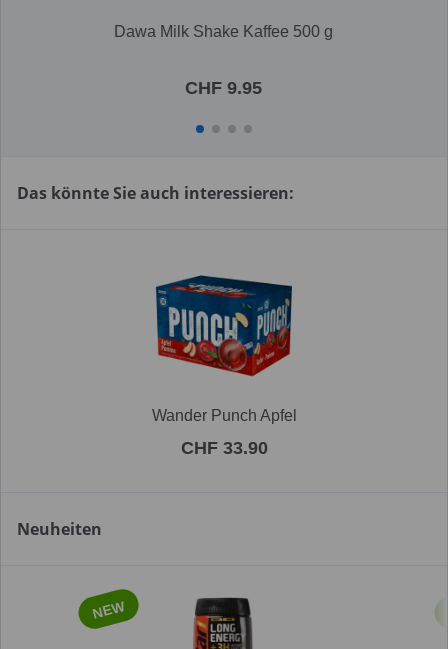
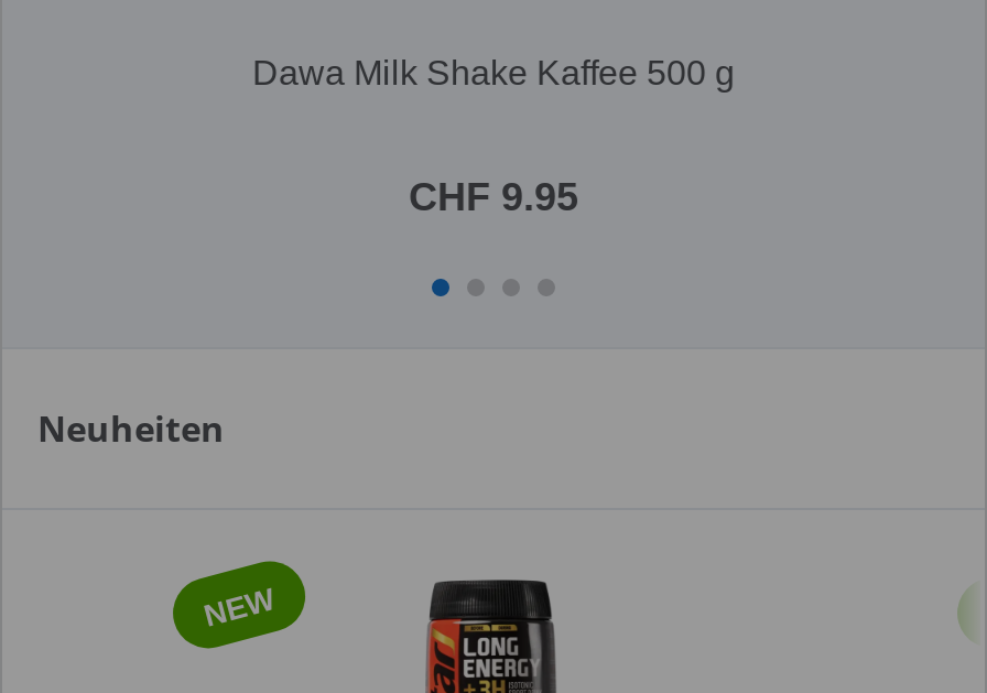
- Das könnte Sie auch interessieren:

- [image]
- Wander Punch Apfel
- CHF 33.90
